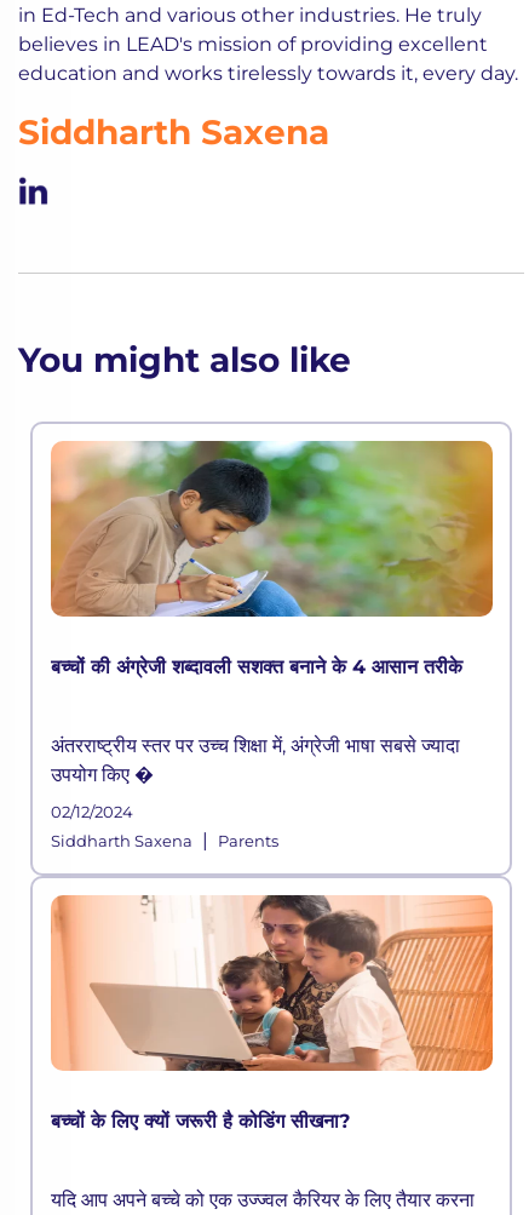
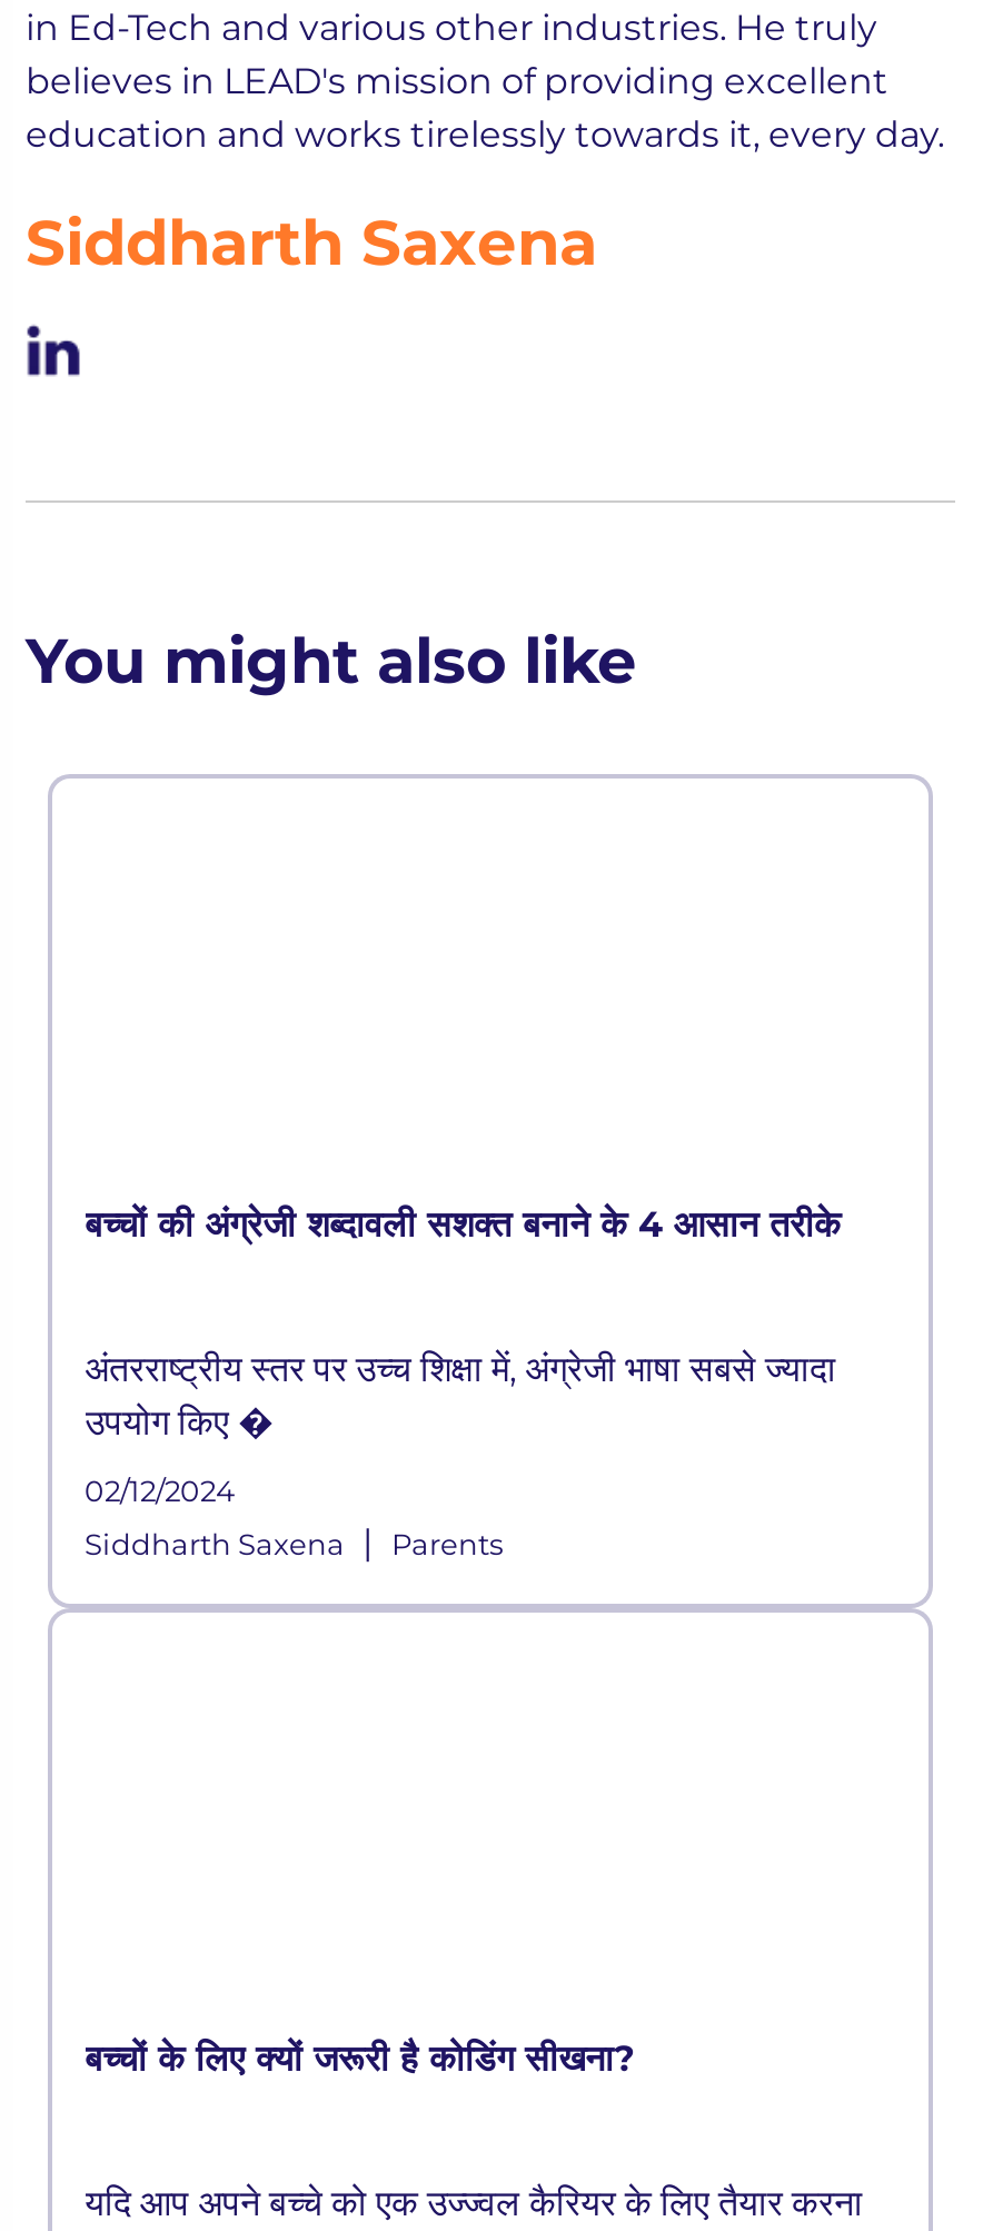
- [image]

- [image]
